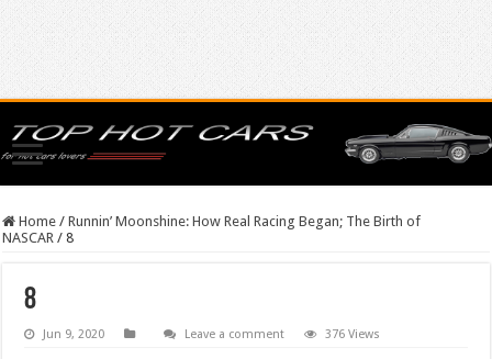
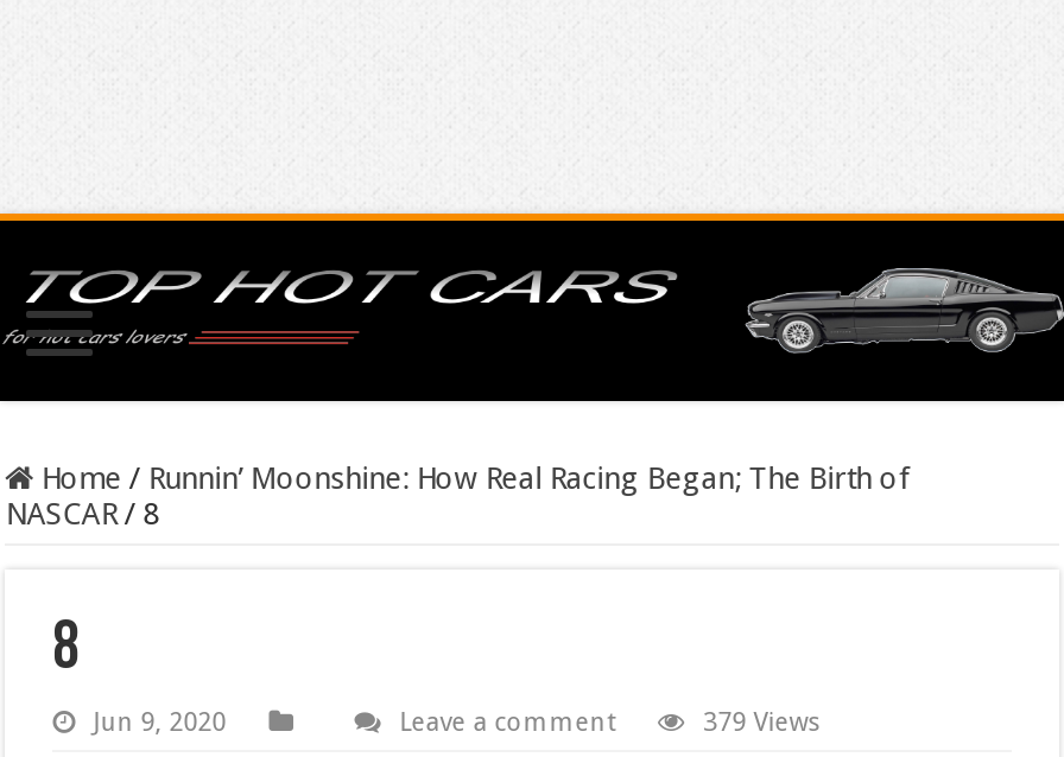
- 376 Views
+ 379 Views
